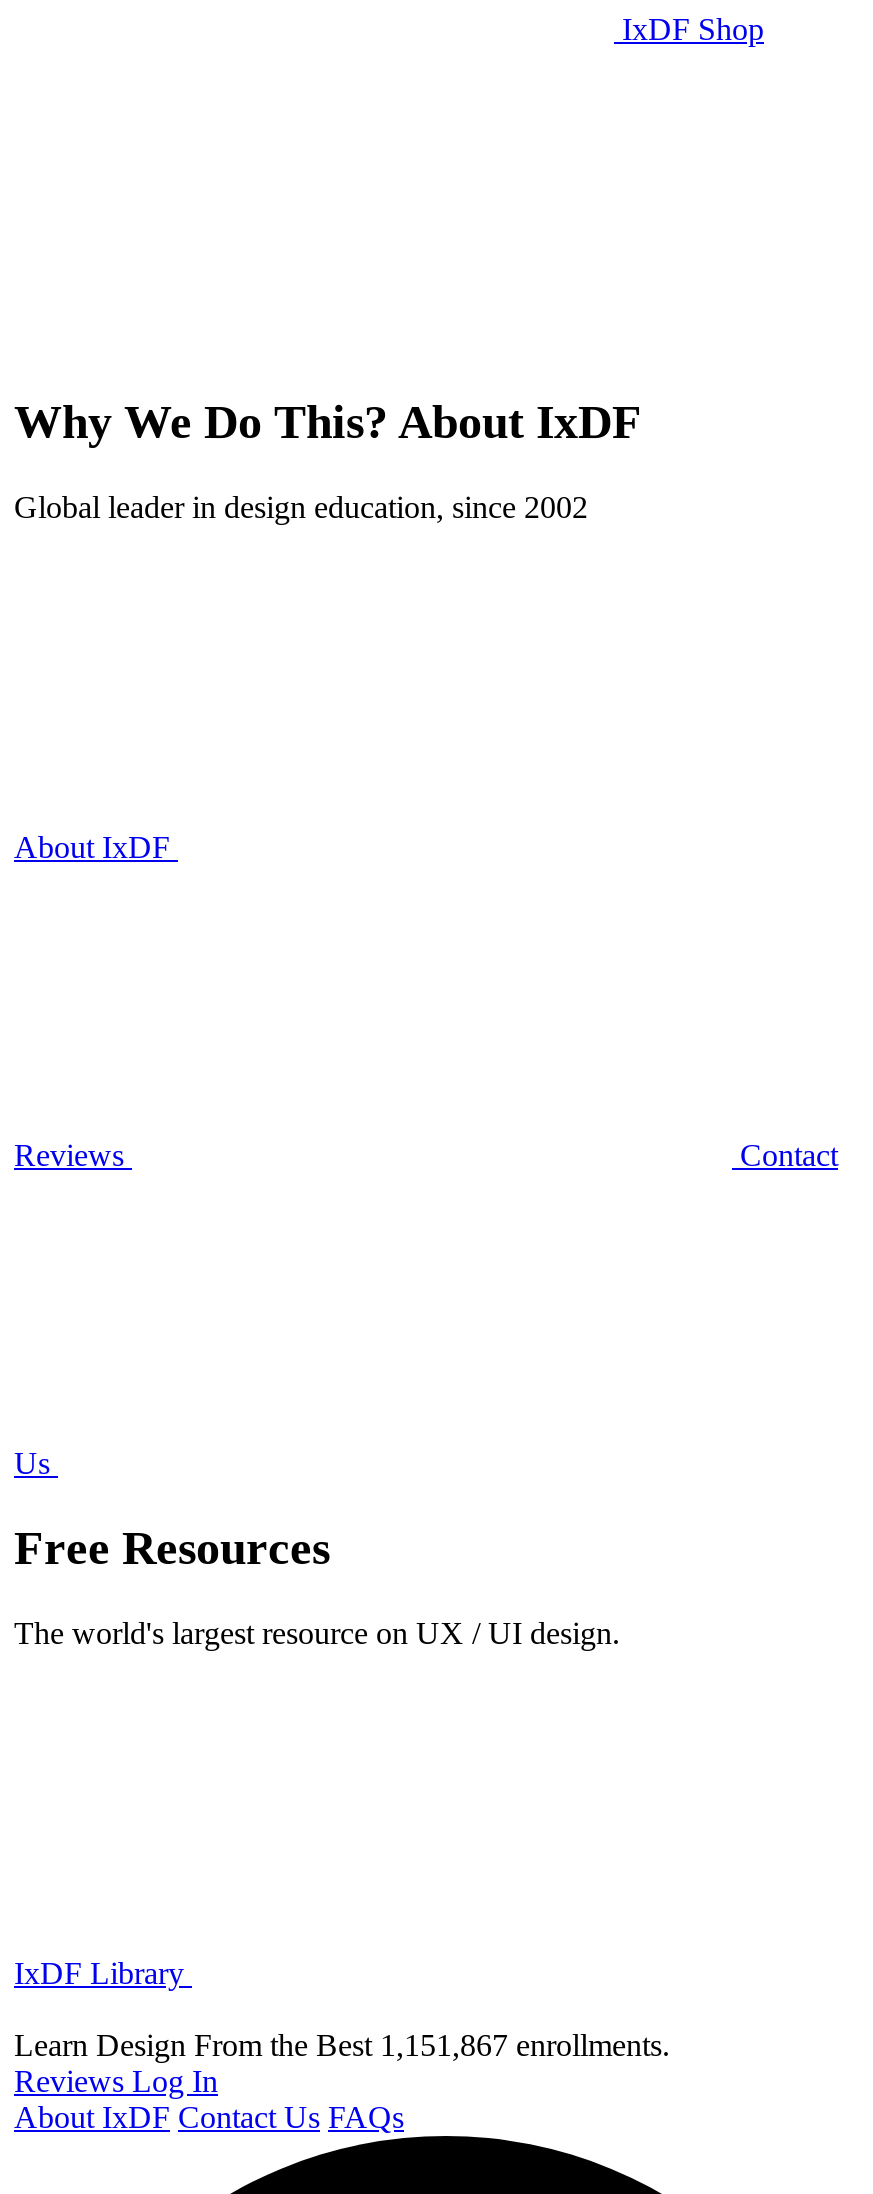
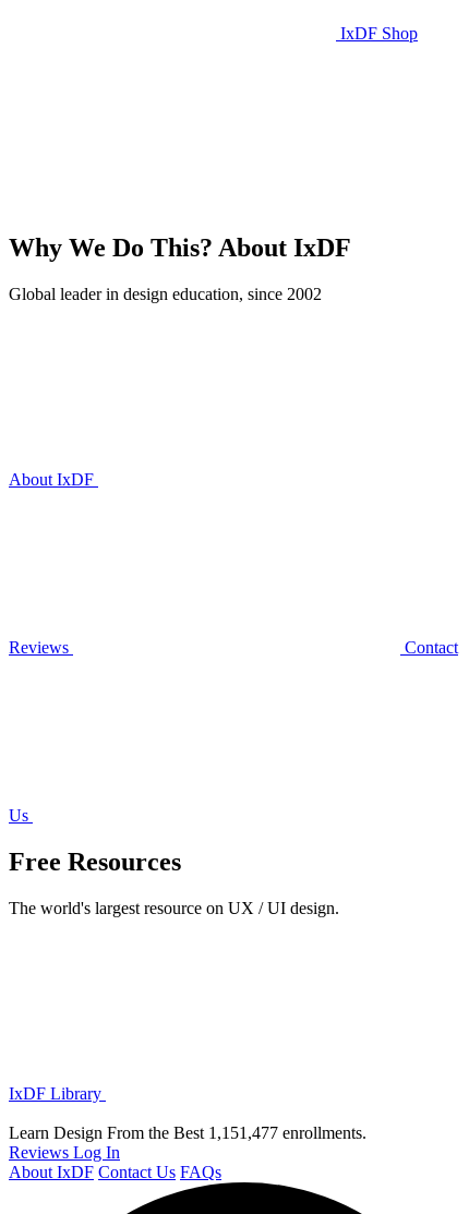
- Learn Design From the Best 1,151,867 enrollments.
+ Learn Design From the Best 1,151,477 enrollments.
